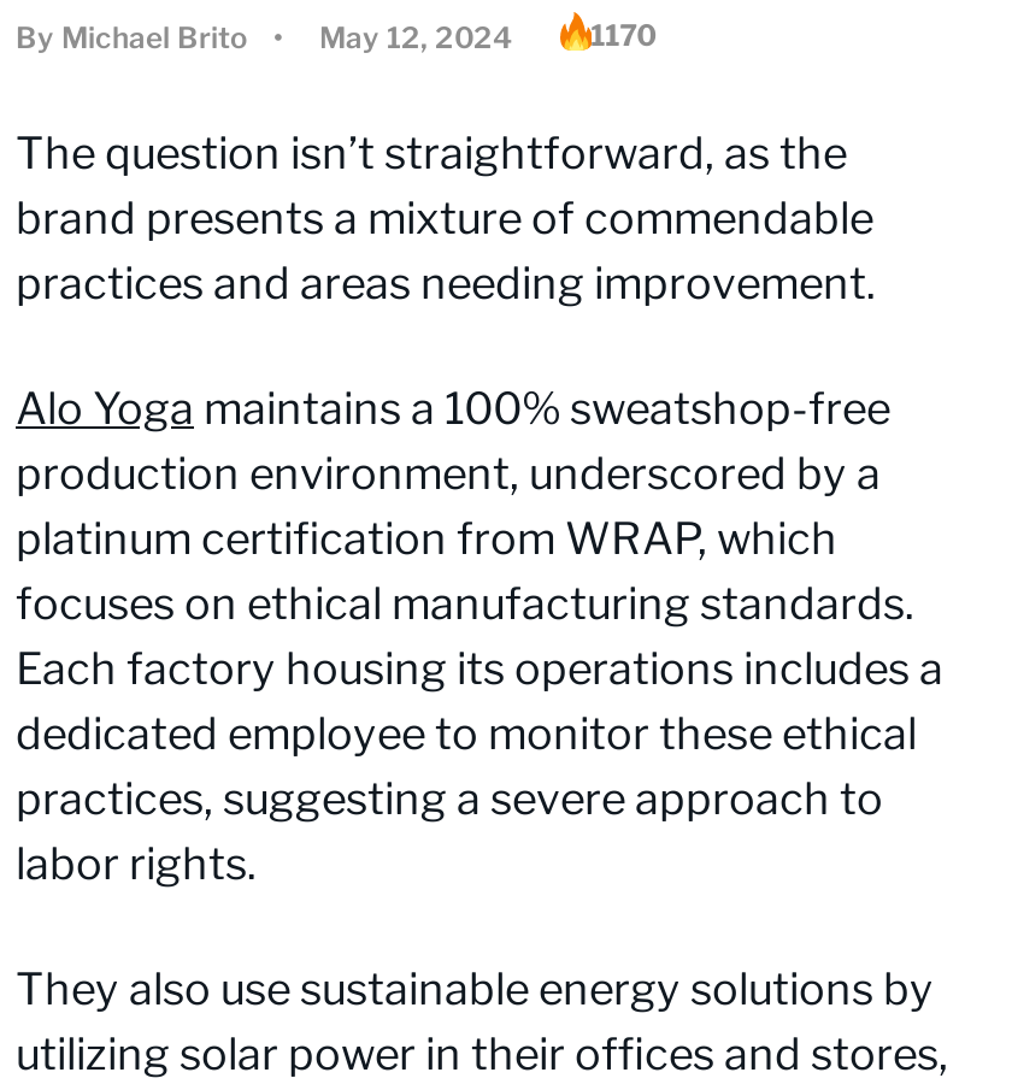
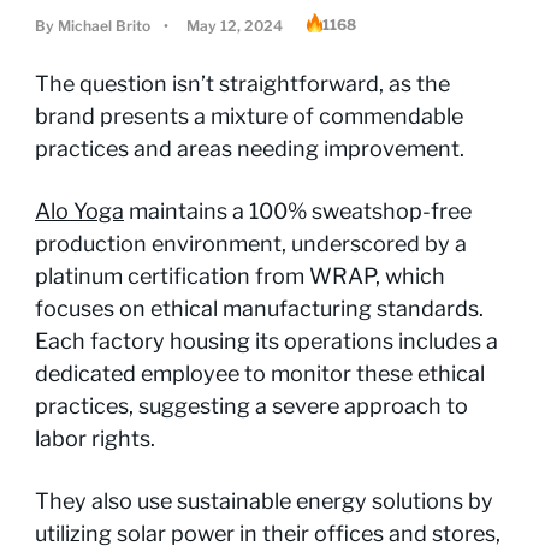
- 1170
+ 1168
